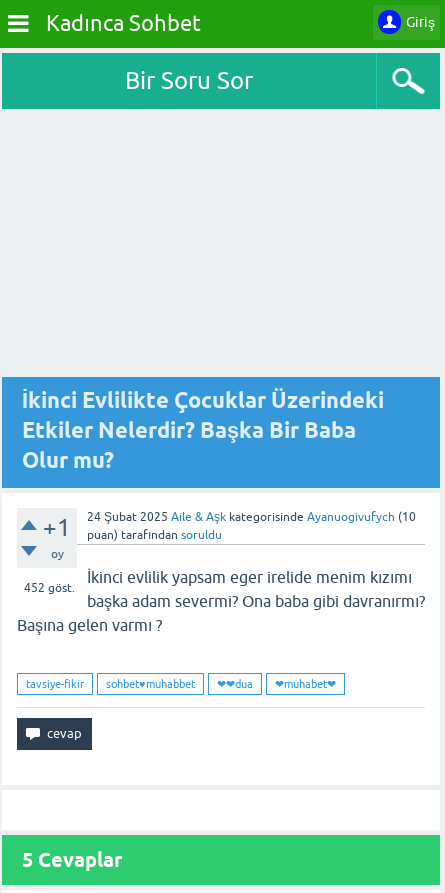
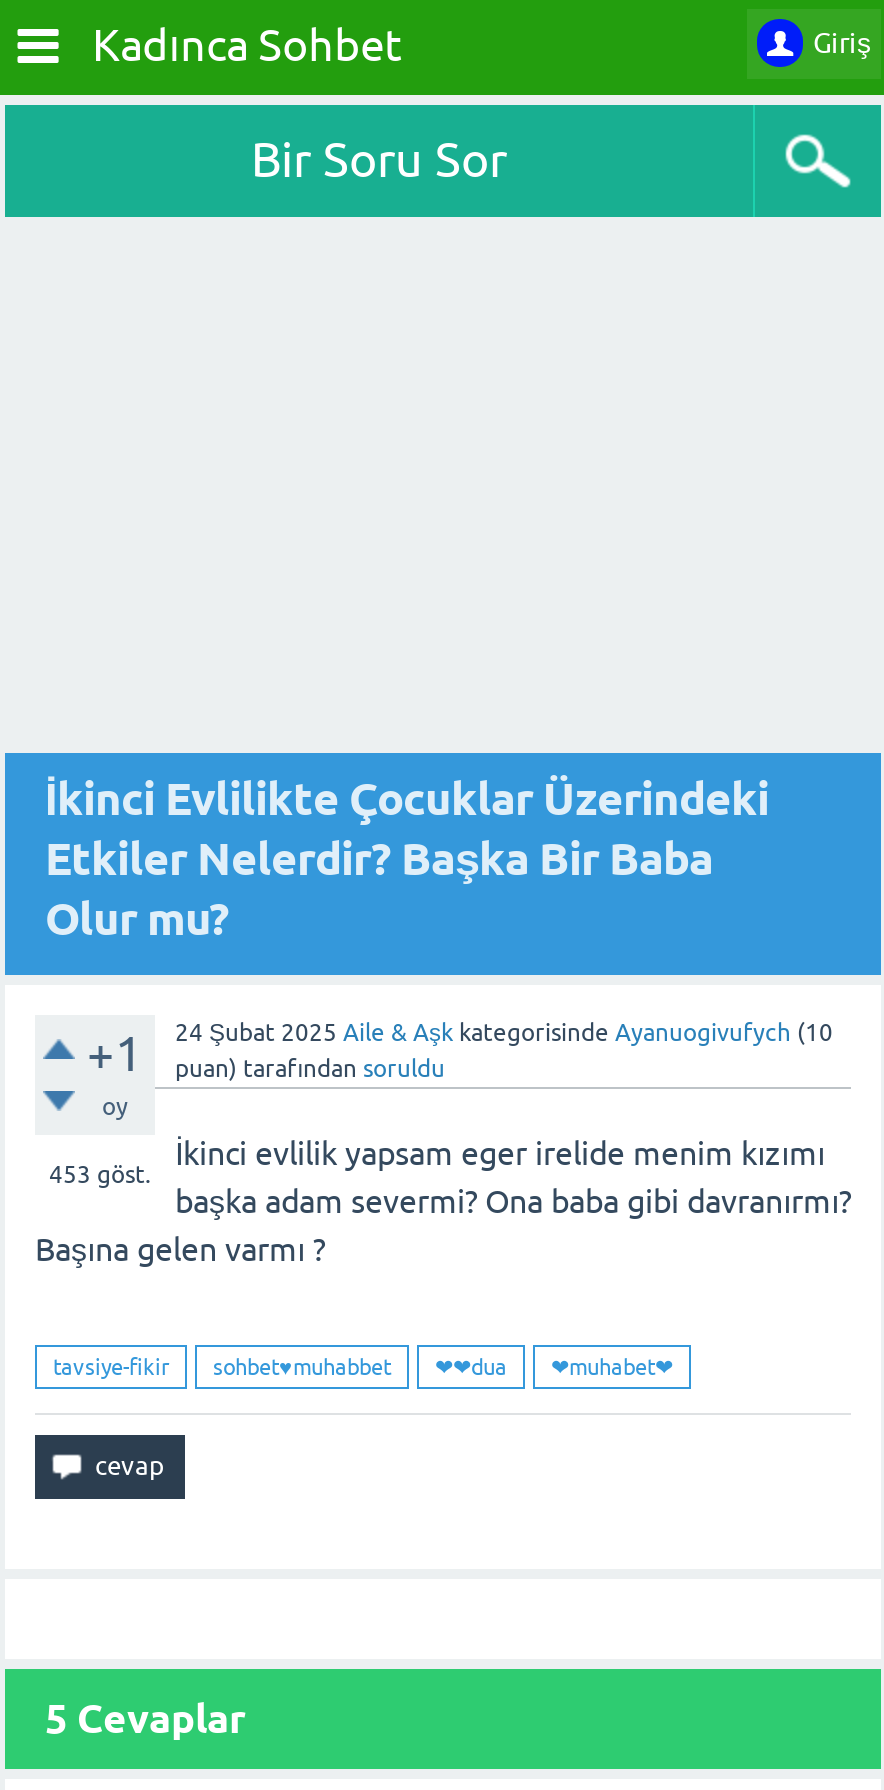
- 452 göst.
+ 453 göst.
